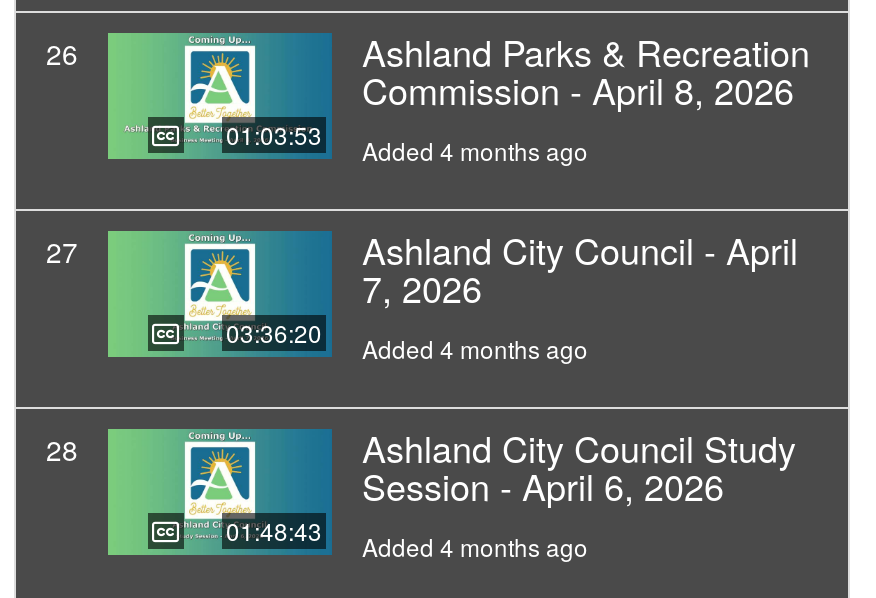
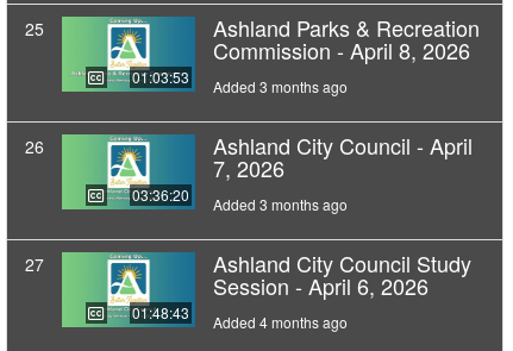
- 26
+ 25

- Added 4 months ago
+ Added 3 months ago

- 27
+ 26

- Added 4 months ago
+ Added 3 months ago

- 28
+ 27
